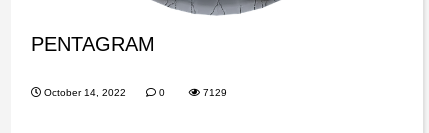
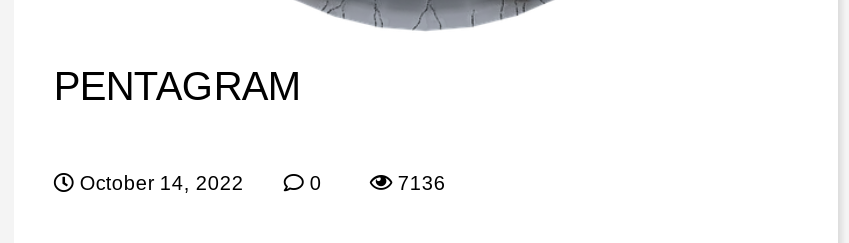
- 7129
+ 7136
